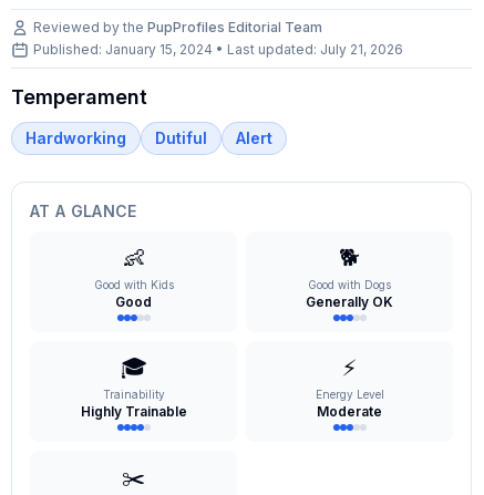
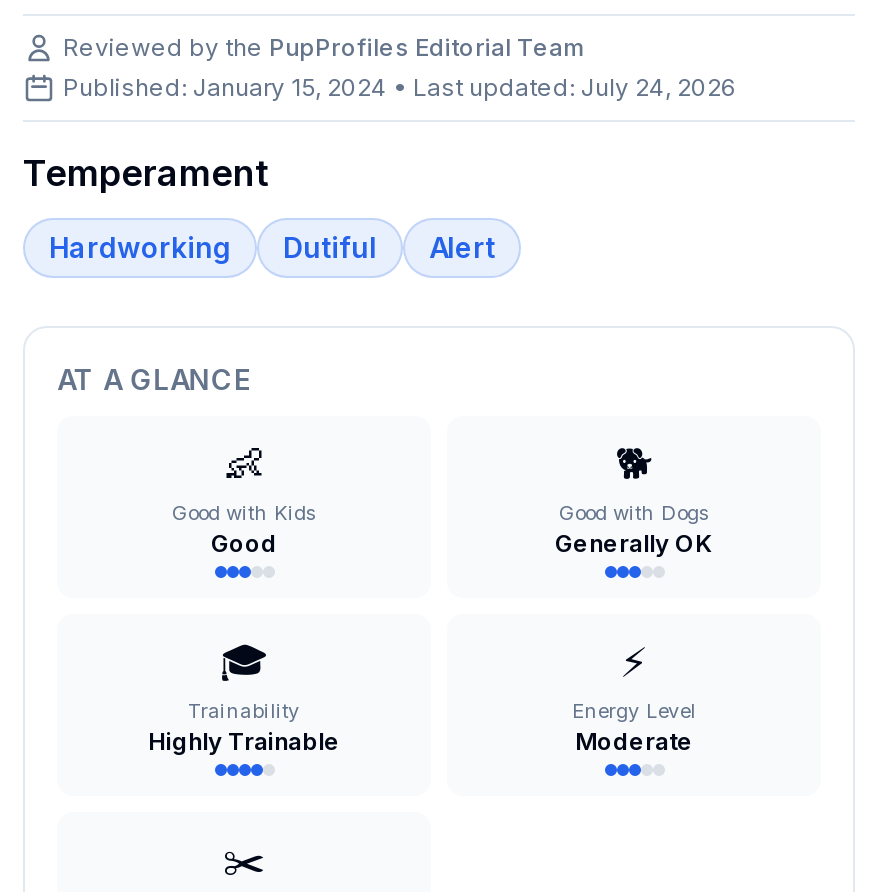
- Published: January 15, 2024 • Last updated: July 21, 2026
+ Published: January 15, 2024 • Last updated: July 24, 2026
